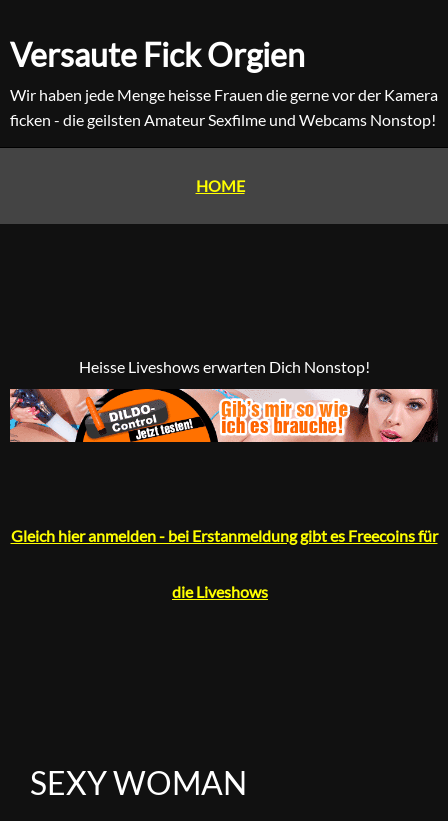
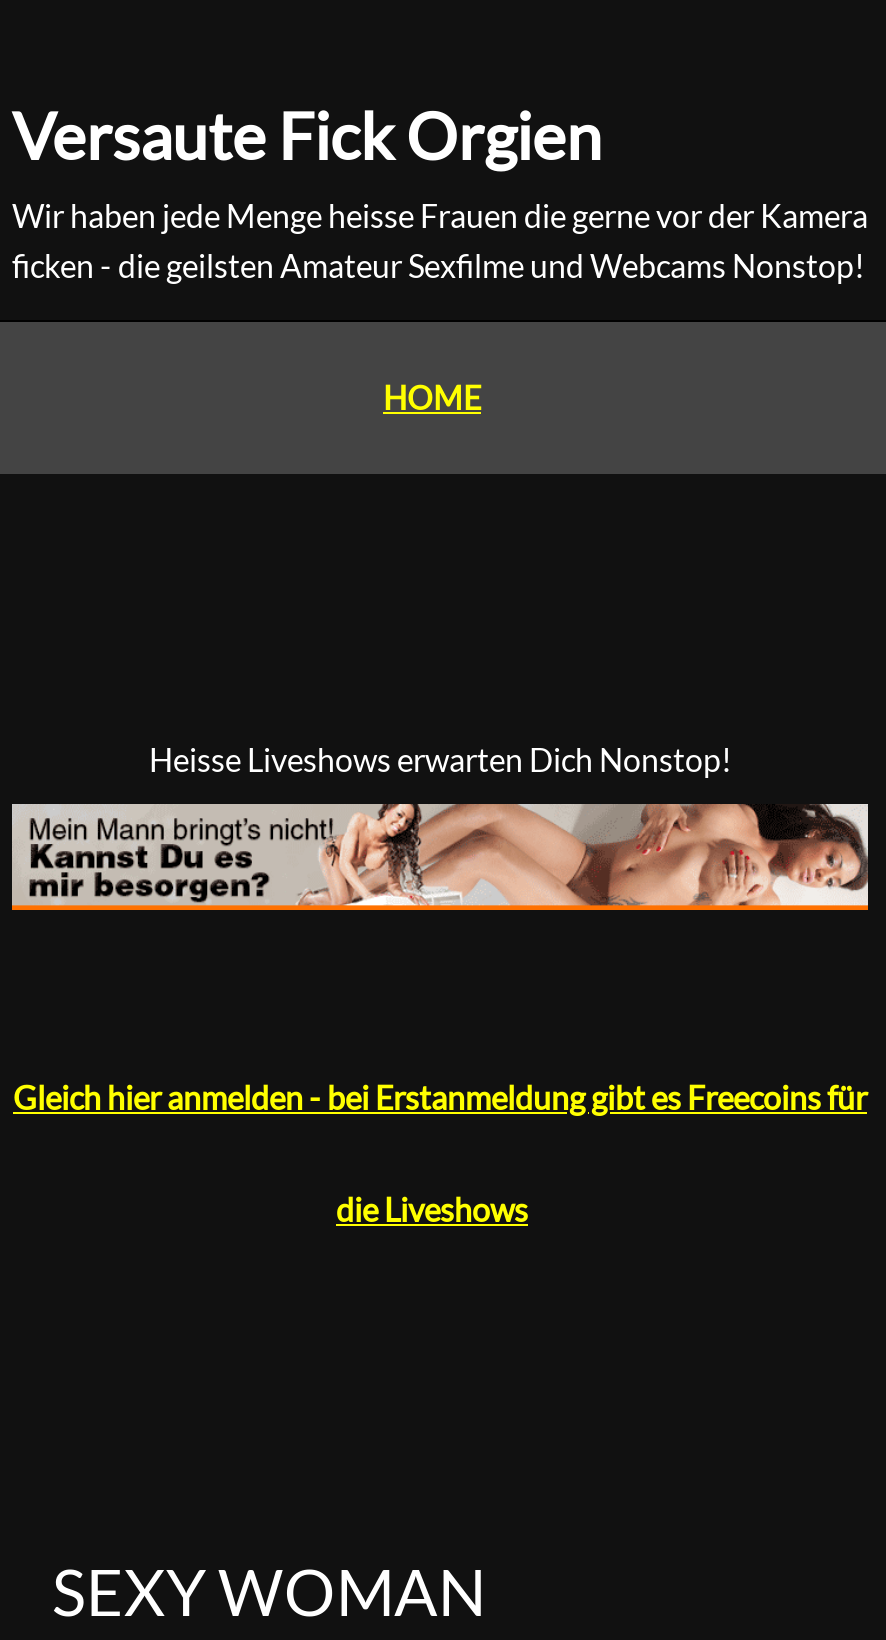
- [image]
+ [image]
